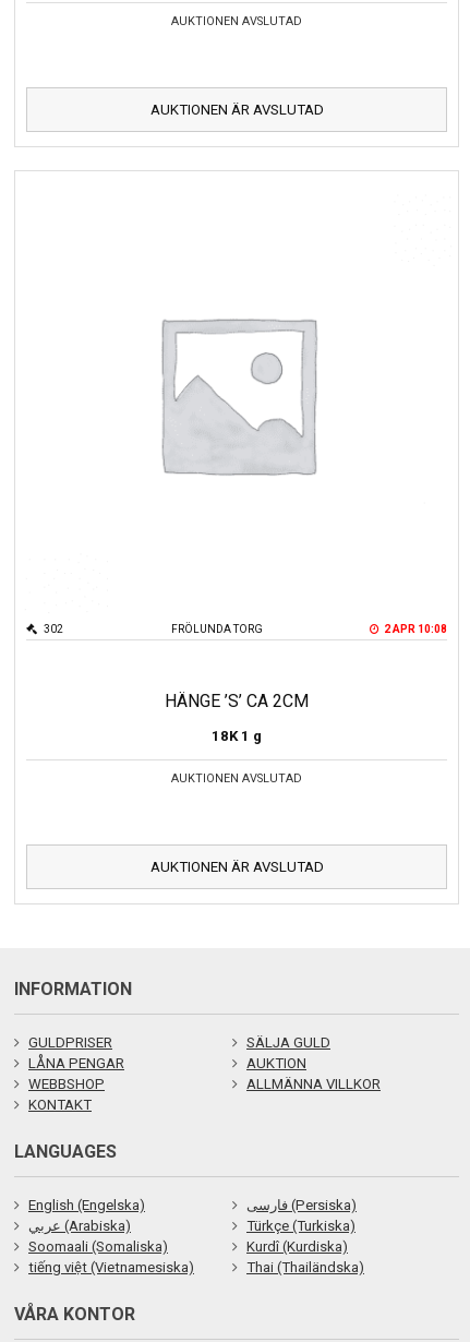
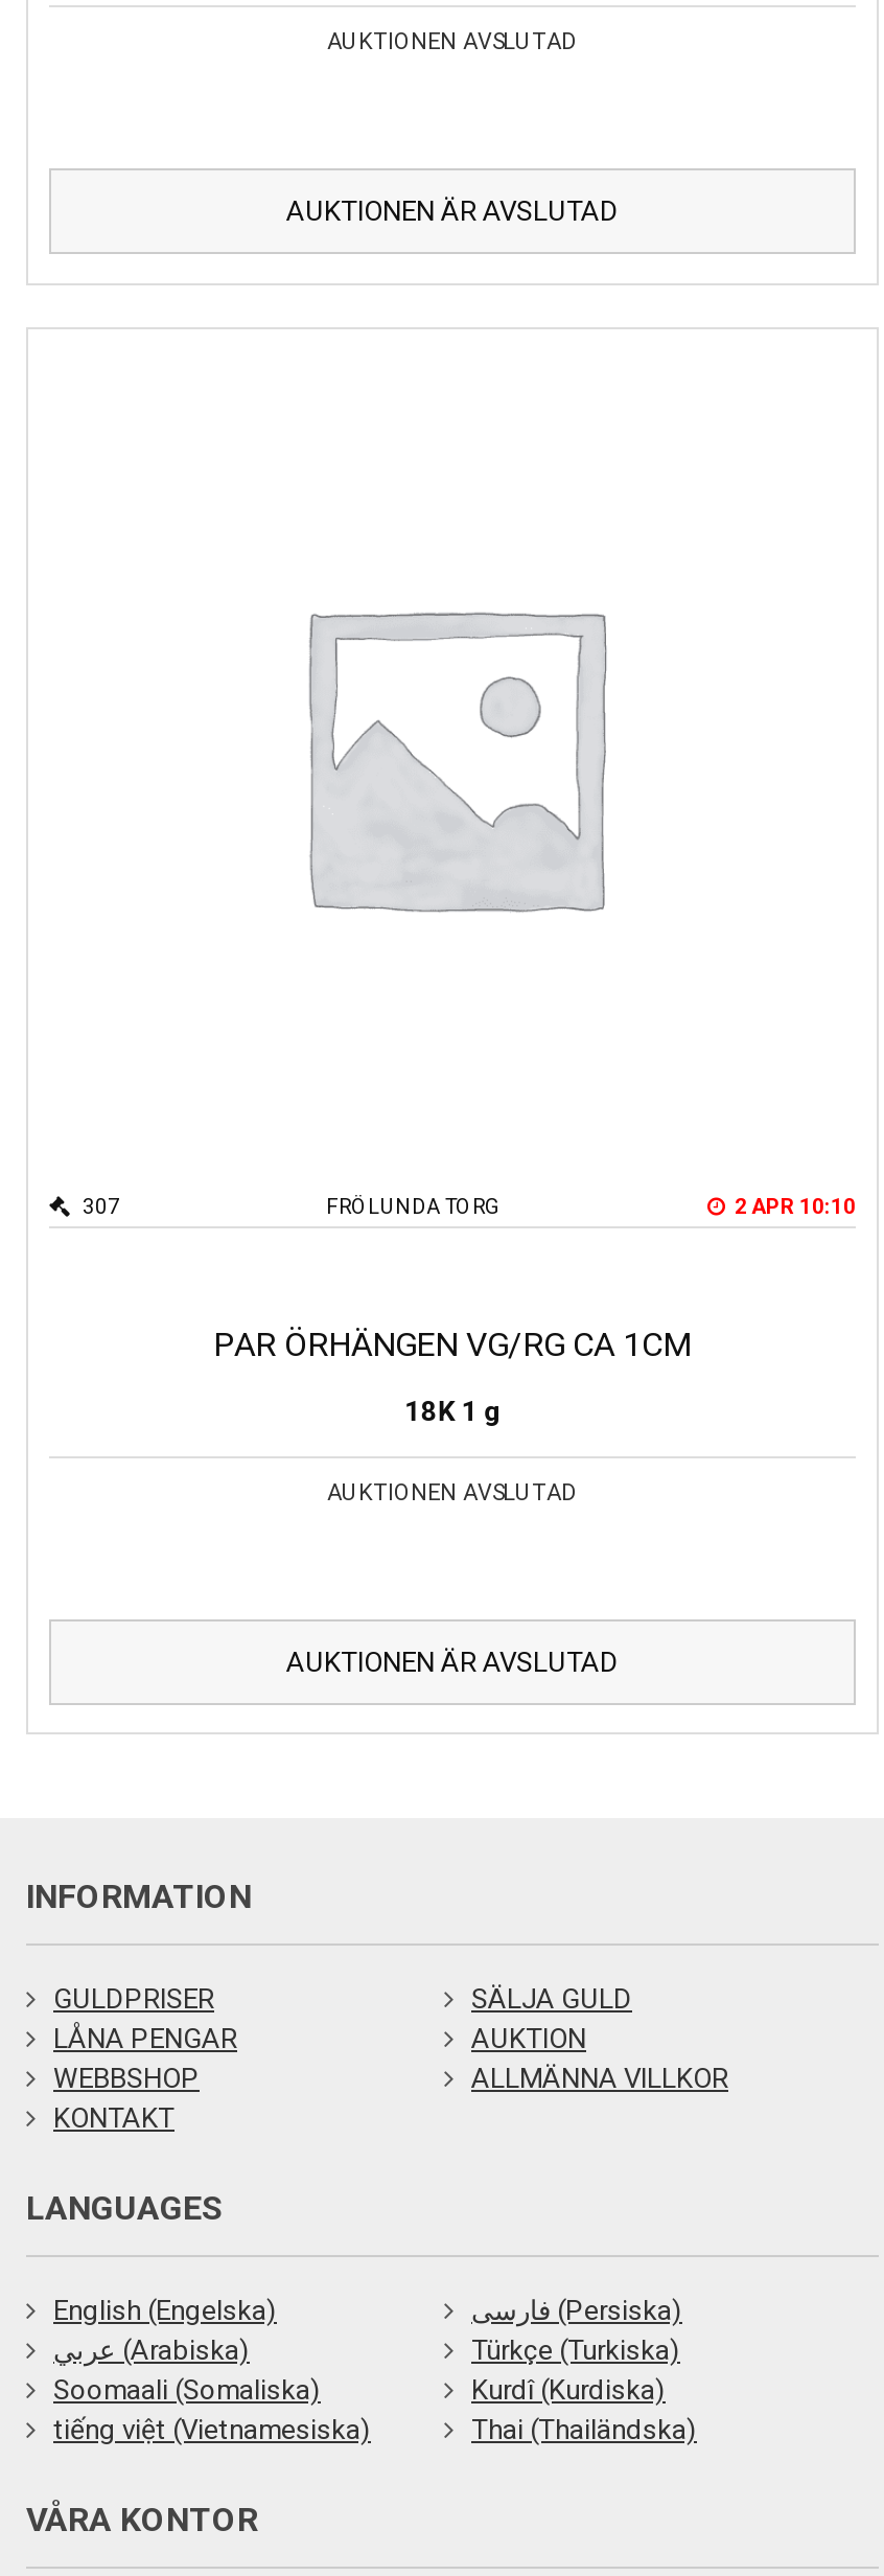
- 302
- 2 APR 10:08
+ 307
+ 2 APR 10:10

- HÄNGE ’S’ CA 2CM
+ PAR ÖRHÄNGEN VG/RG CA 1CM
